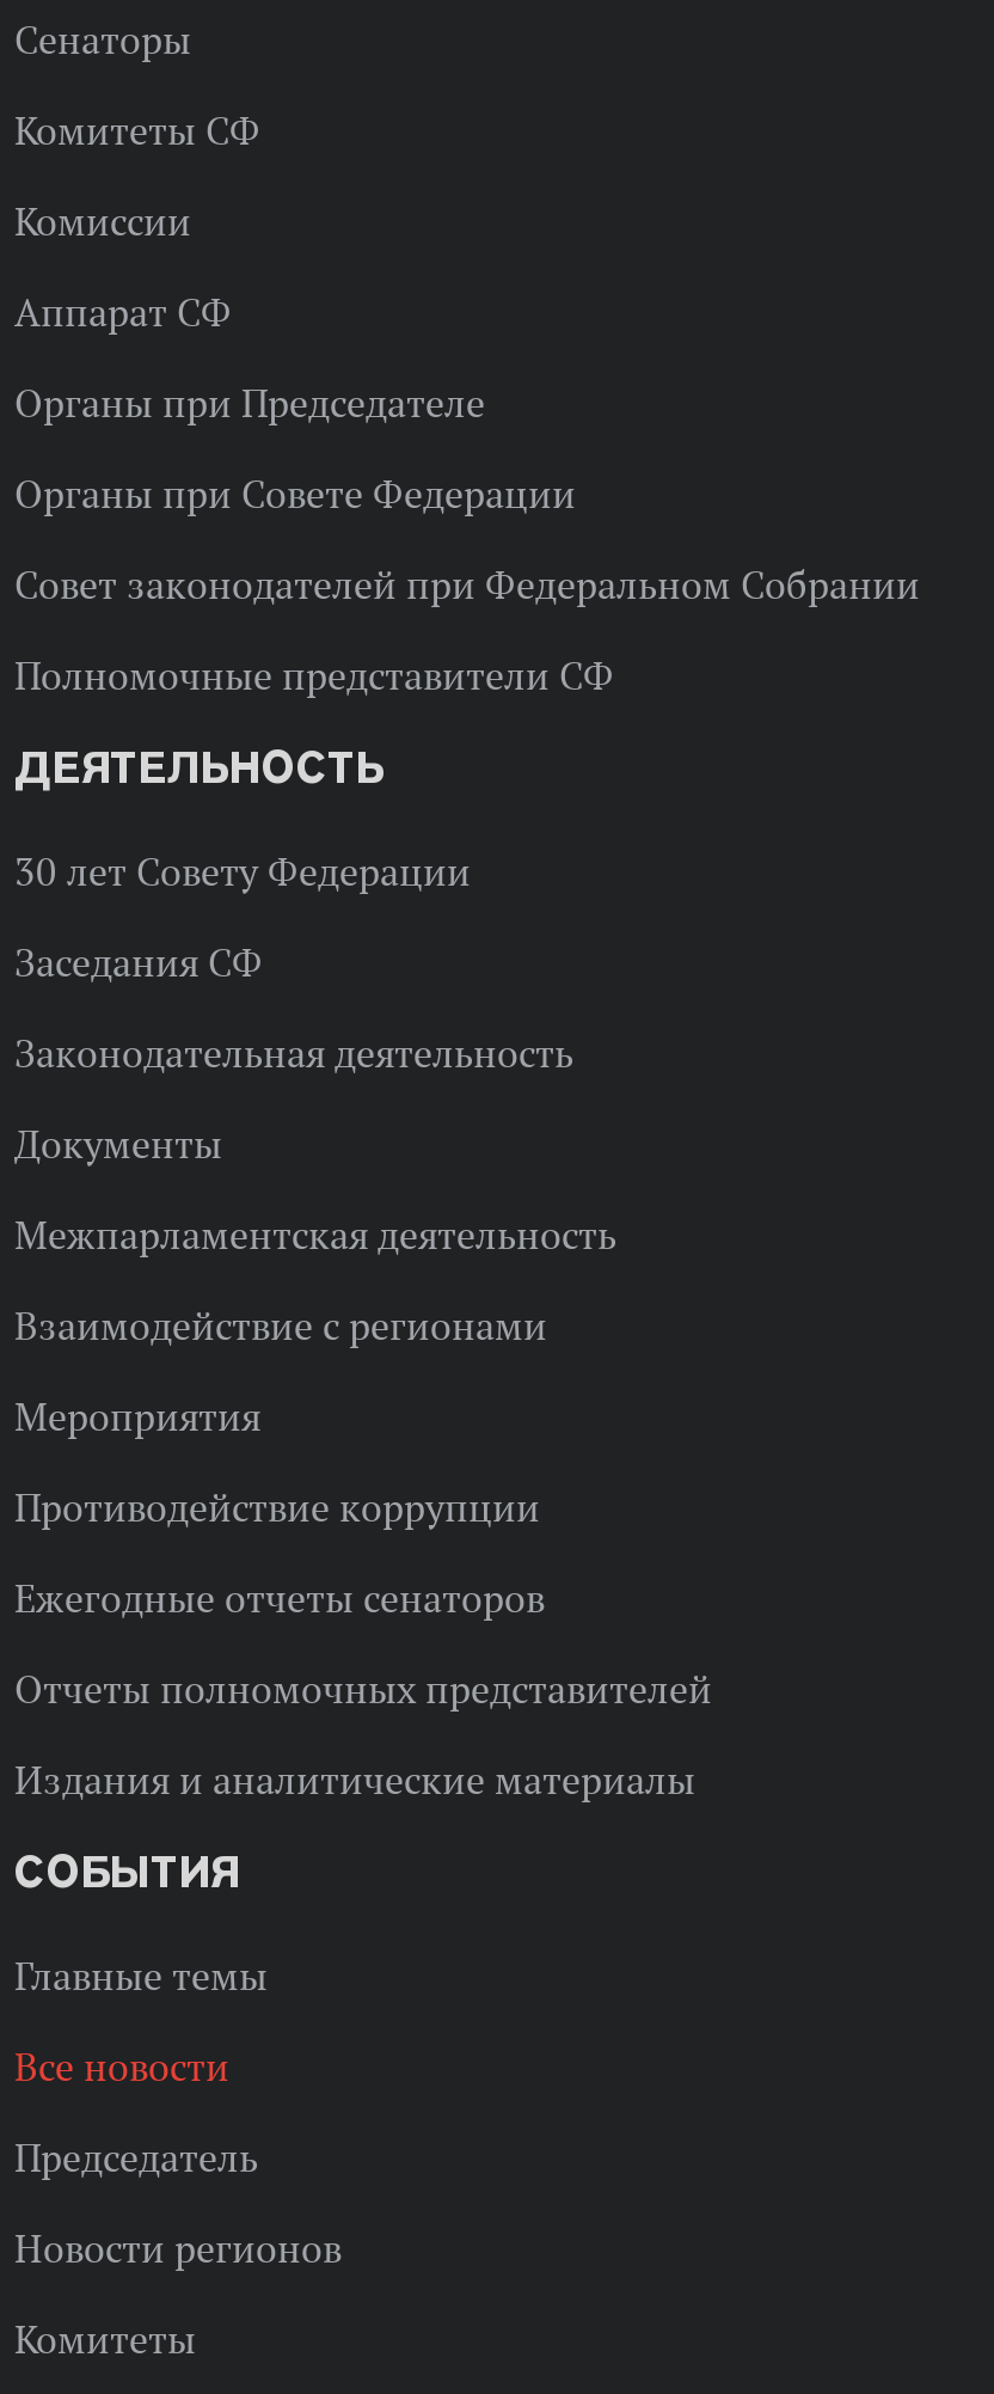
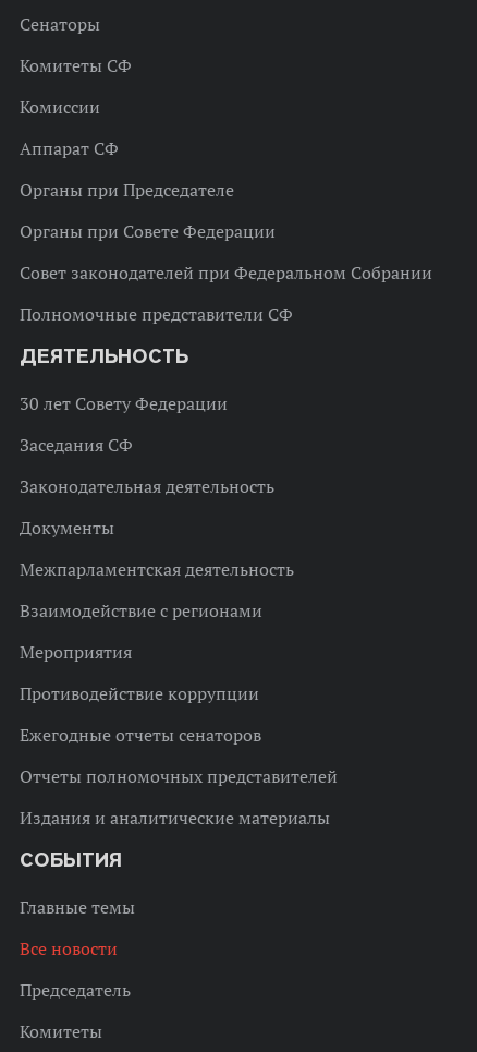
- Новости регионов
